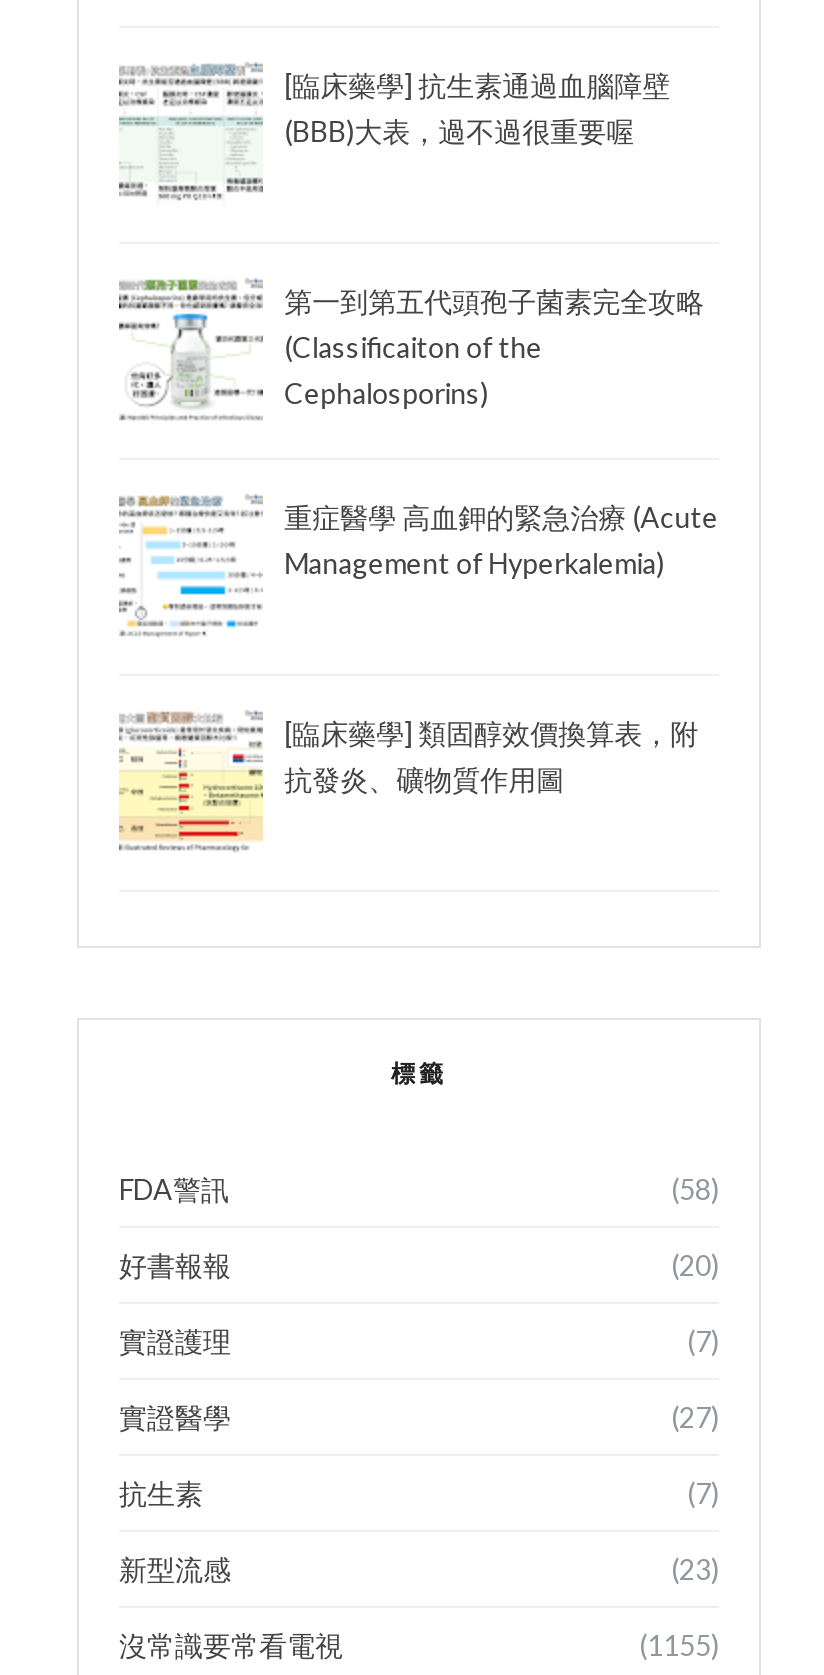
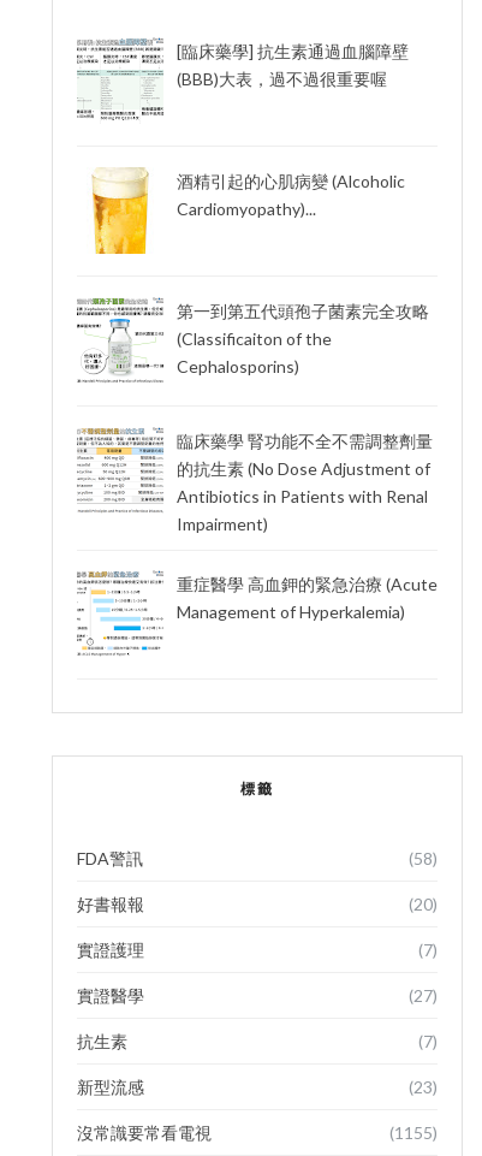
+ [image]
+ 酒精引起的心肌病變 (Alcoholic
+ Cardiomyopathy)...

+ [image]
+ 臨床藥學 腎功能不全不需調整劑量
+ 的抗生素 (No Dose Adjustment of
+ Antibiotics in Patients with Renal
+ Impairment)

moved down: [image] | 重症醫學 高血鉀的緊急治療 (Acute | Management of Hyperkalemia)

- [image]
- [臨床藥學] 類固醇效價換算表，附
- 抗發炎、礦物質作用圖
